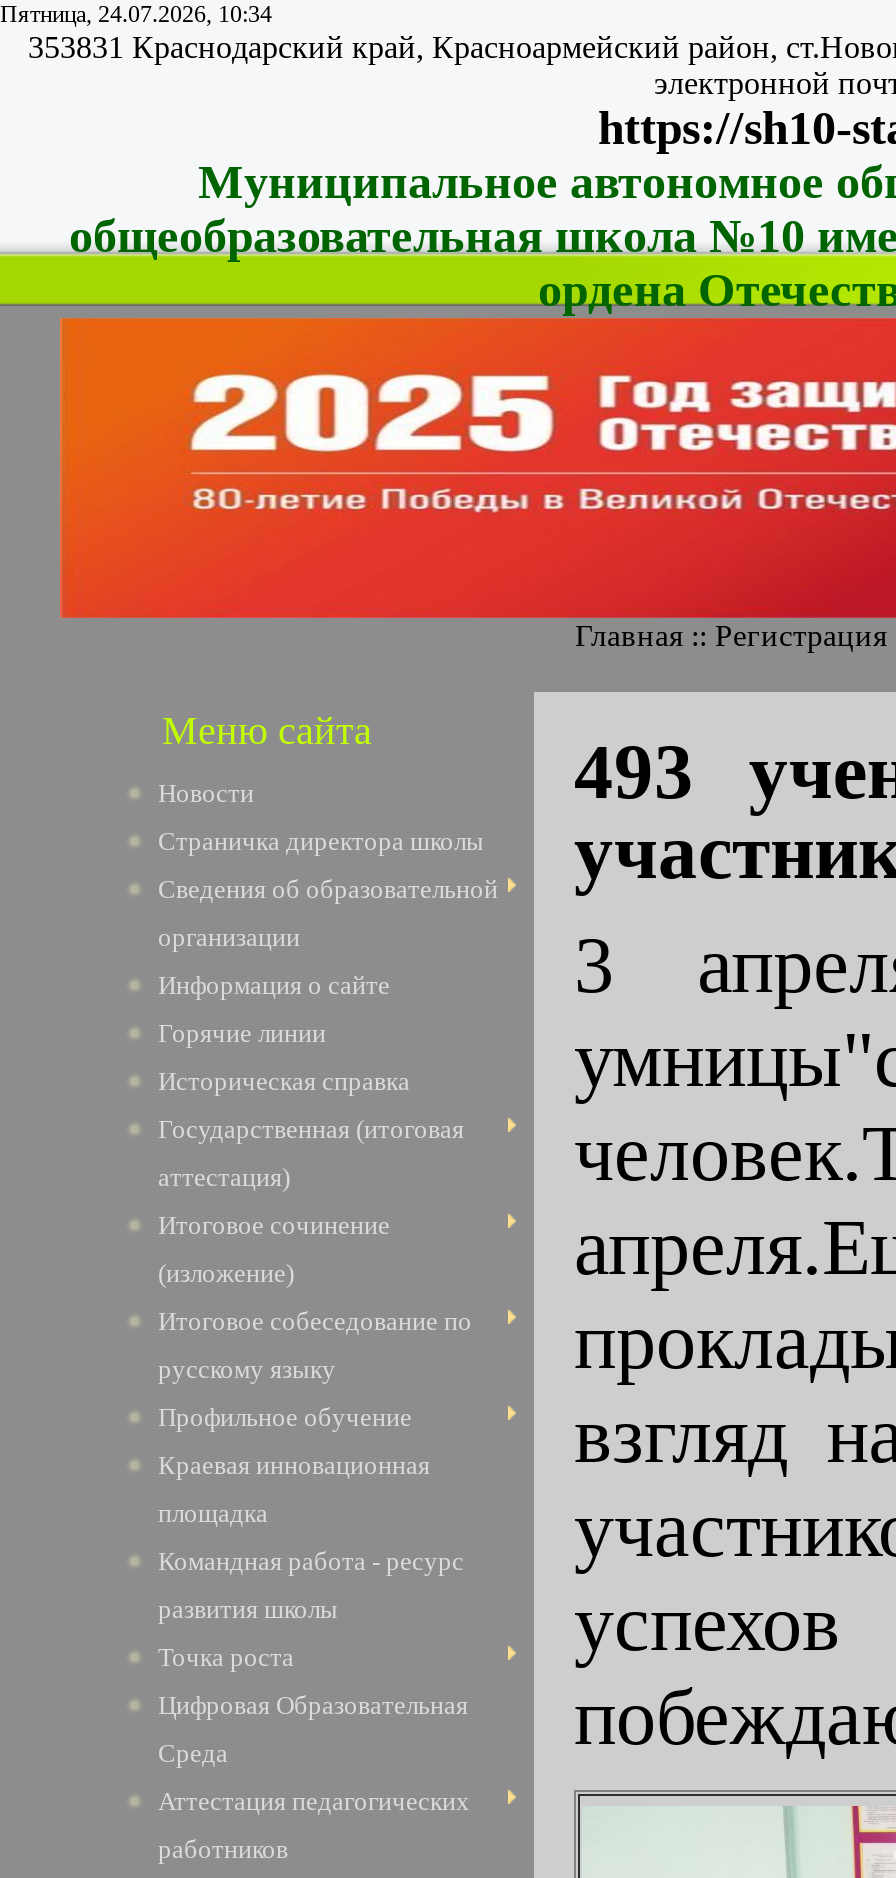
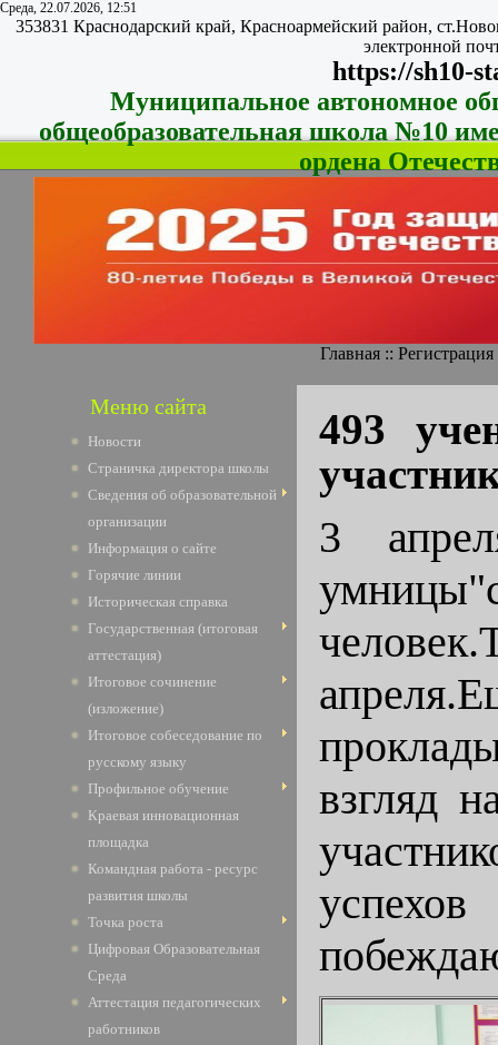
- Пятница, 24.07.2026, 10:34
+ Среда, 22.07.2026, 12:51
